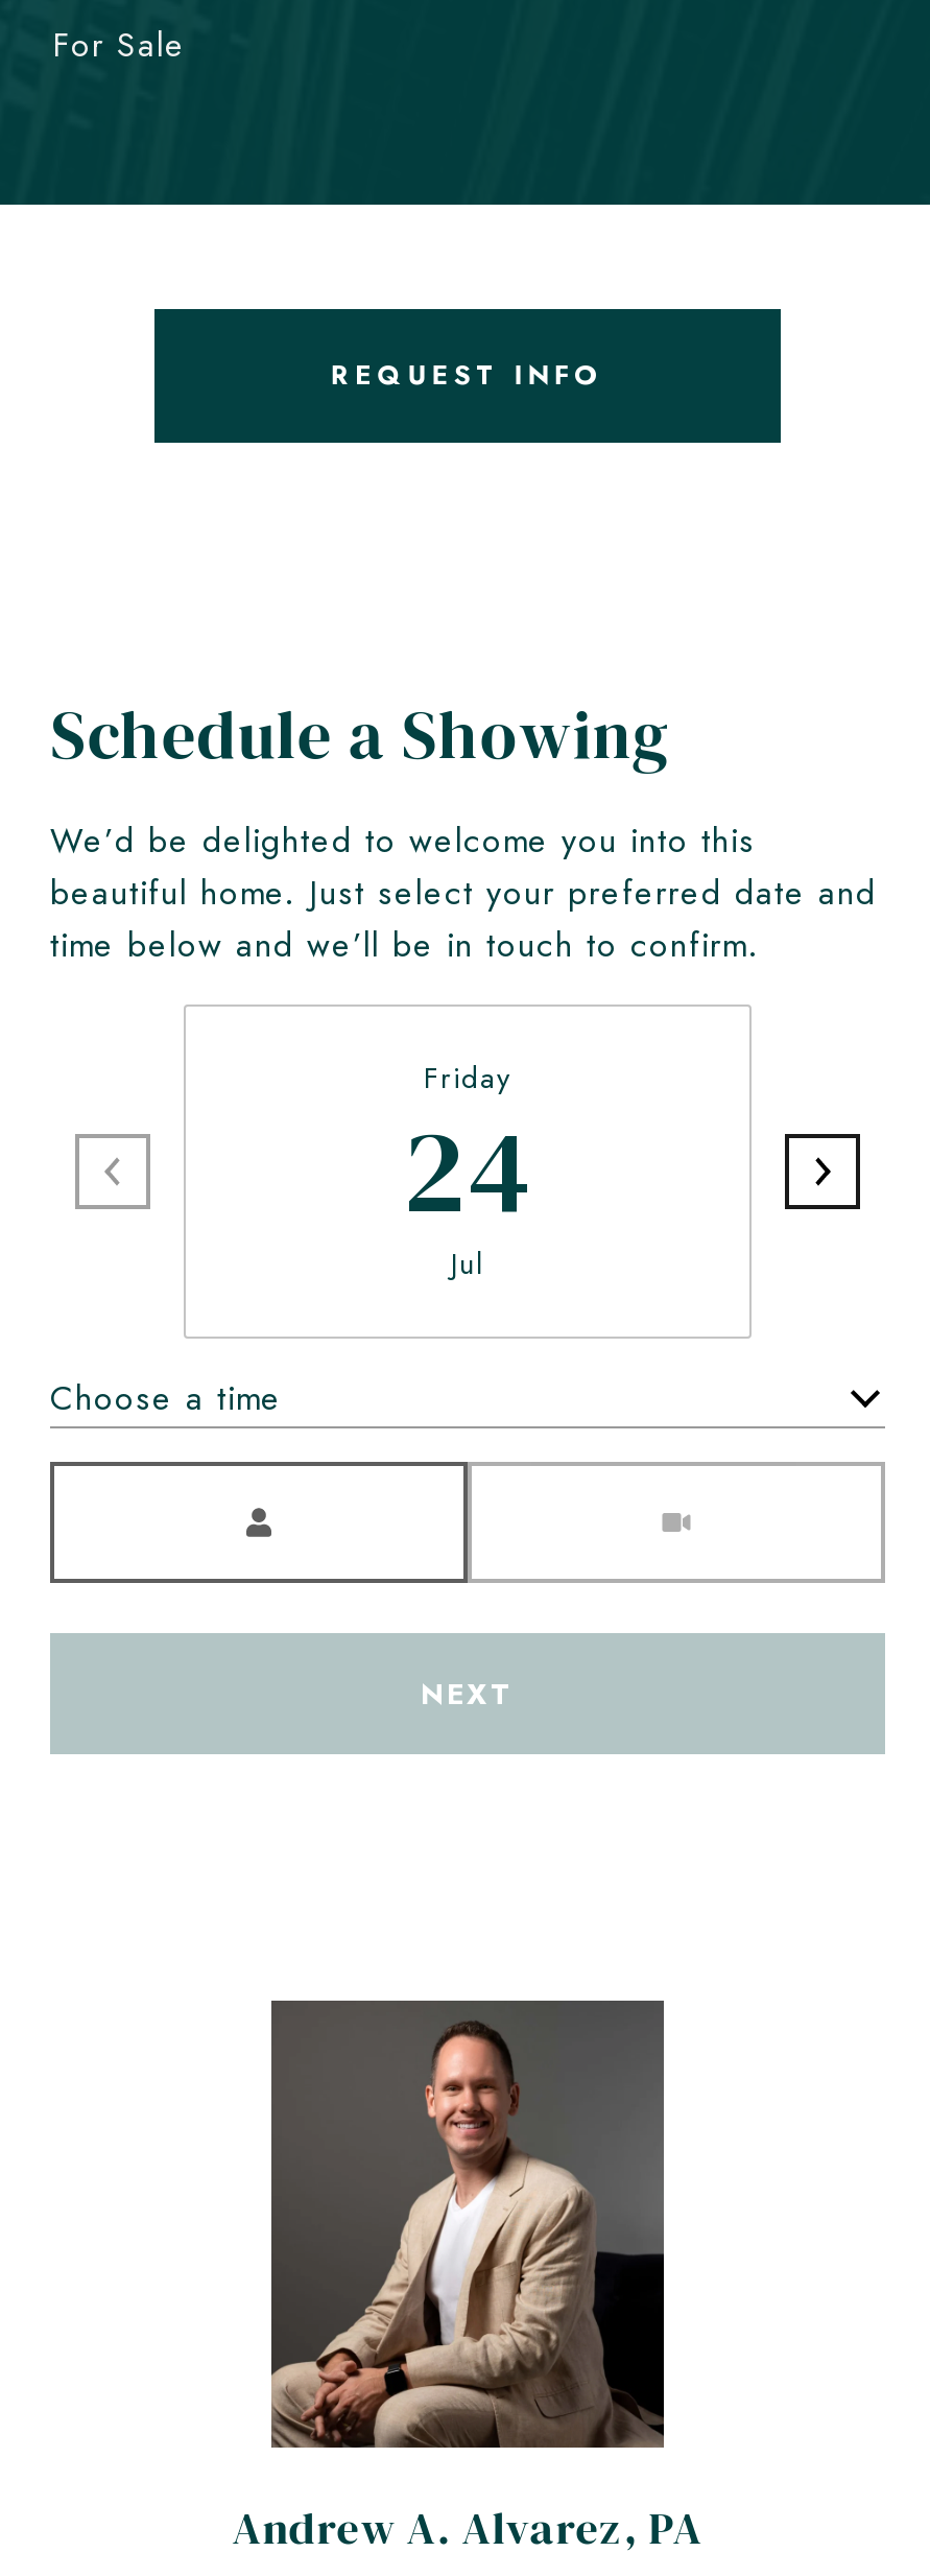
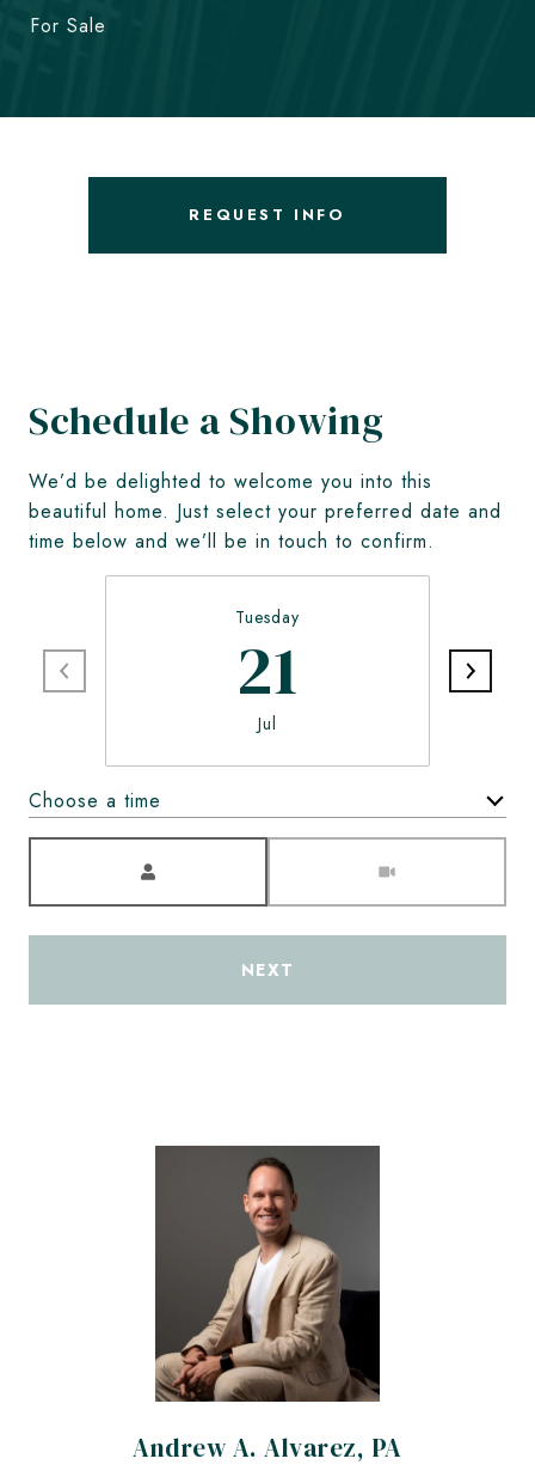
- Friday
- 24
+ Tuesday
+ 21
